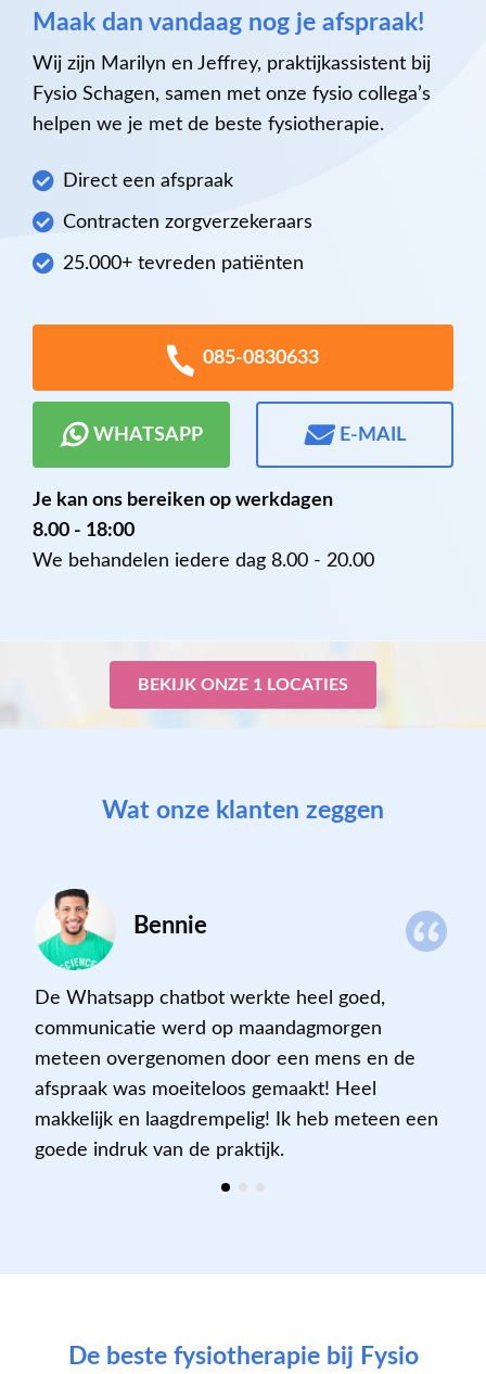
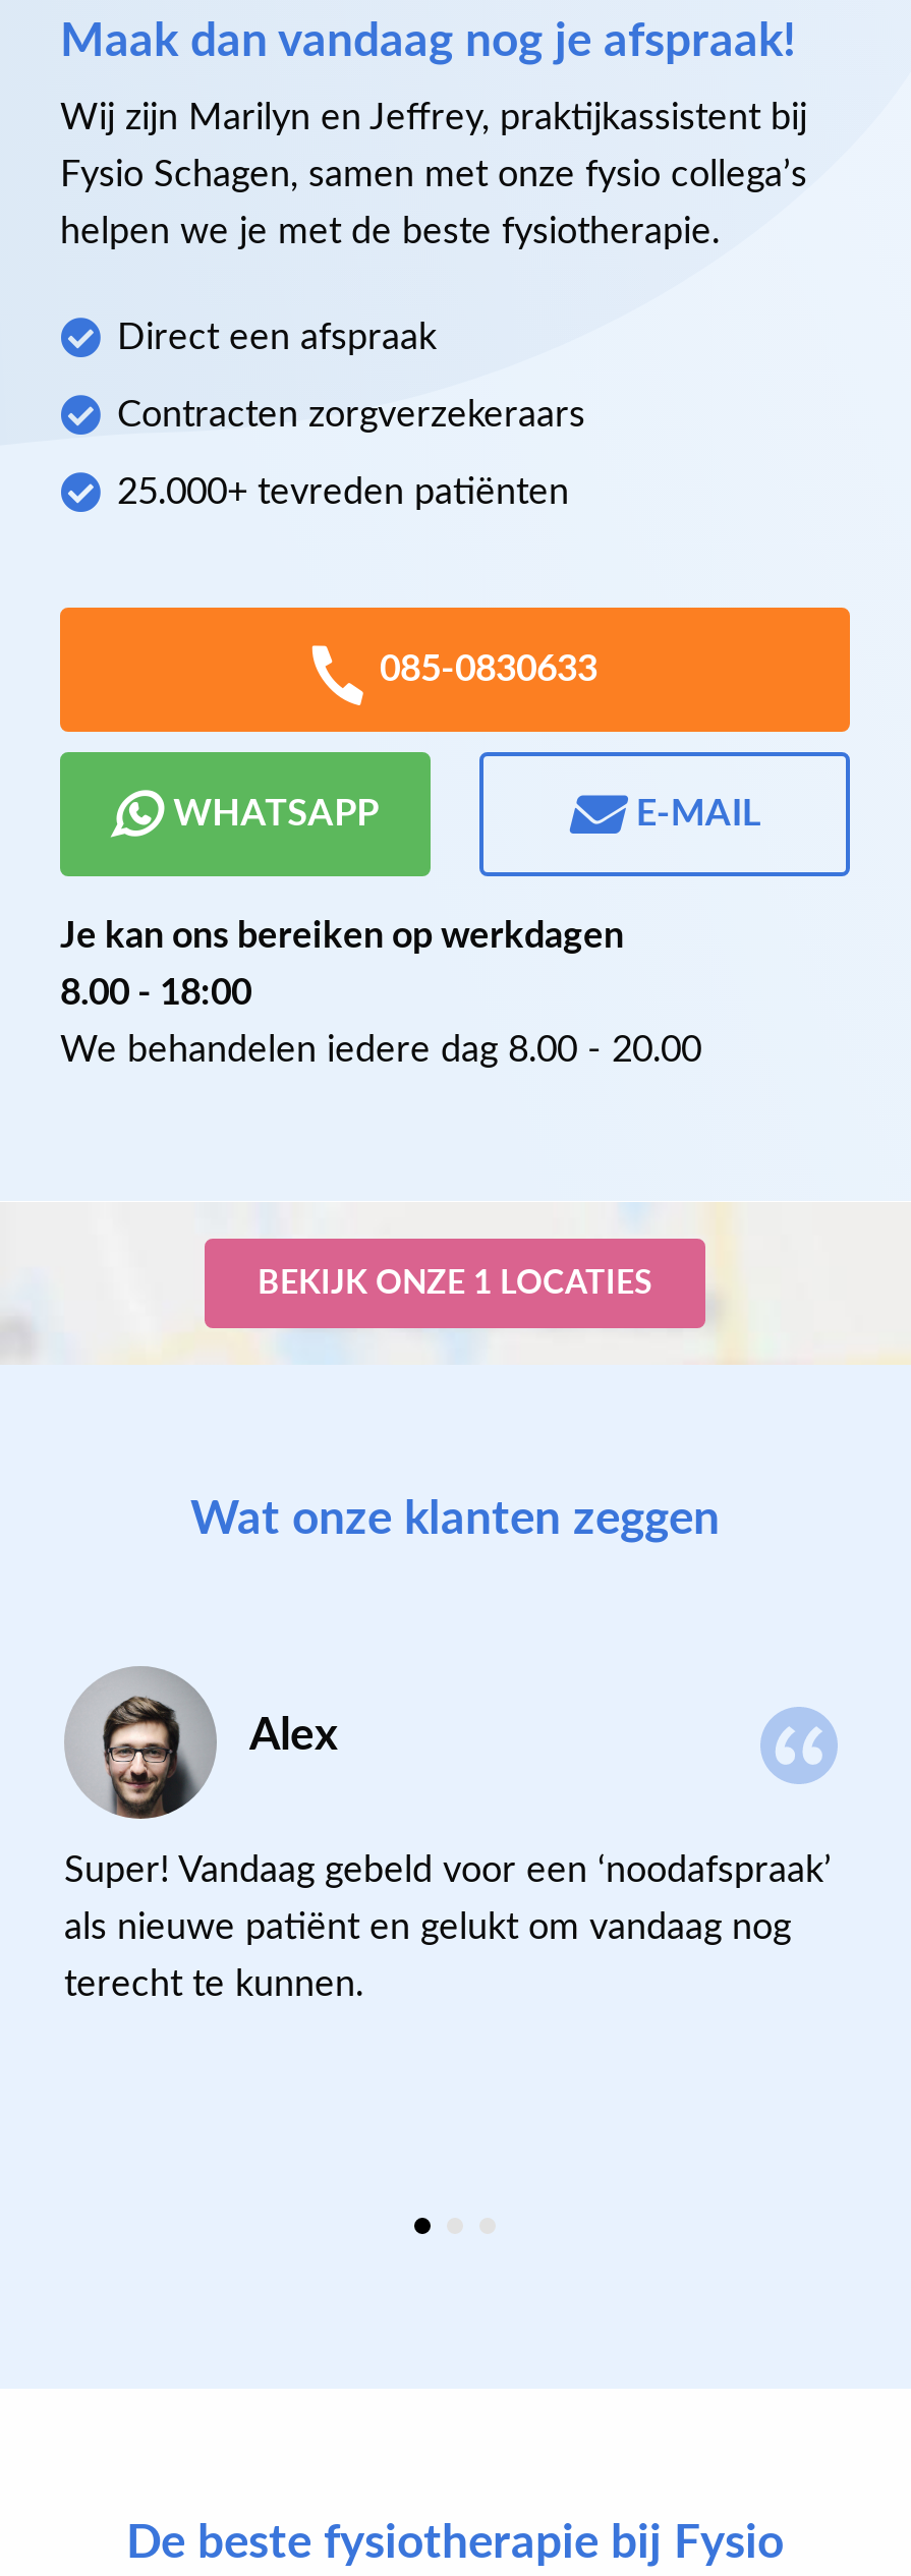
- [image]
- Bennie
- De Whatsapp chatbot werkte heel goed,
- communicatie werd op maandagmorgen
- meteen overgenomen door een mens en de
- afspraak was moeiteloos gemaakt! Heel
- makkelijk en laagdrempelig! Ik heb meteen een
- goede indruk van de praktijk.
+ [image]
+ Alex
+ Super! Vandaag gebeld voor een ‘noodafspraak’
+ als nieuwe patiënt en gelukt om vandaag nog
+ terecht te kunnen.
